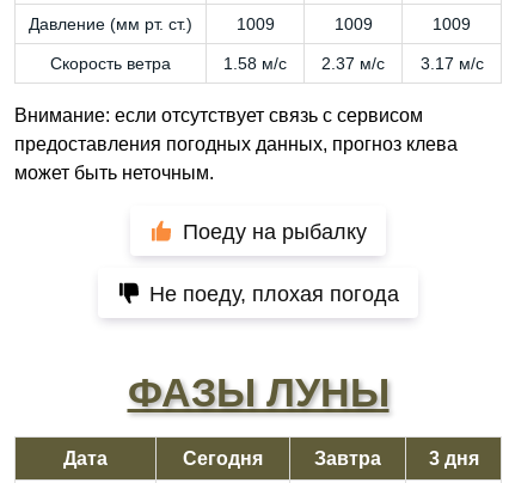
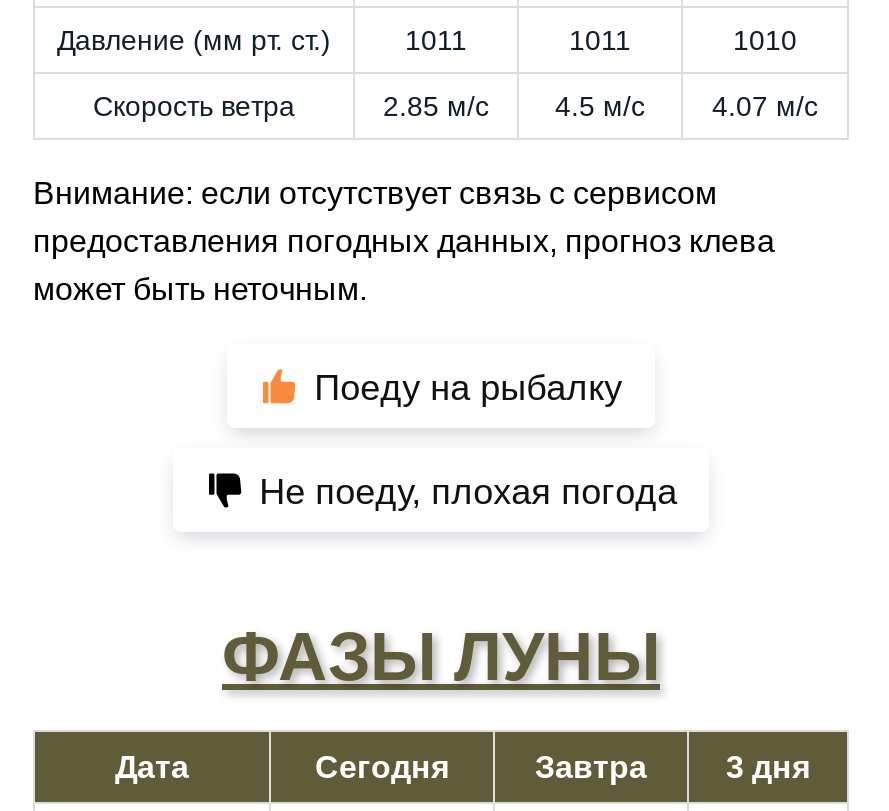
- 1009
+ 1011

- 1009
+ 1011

- 1009
+ 1010

- 1.58 м/с
+ 2.85 м/с

- 2.37 м/с
+ 4.5 м/с

- 3.17 м/с
+ 4.07 м/с
